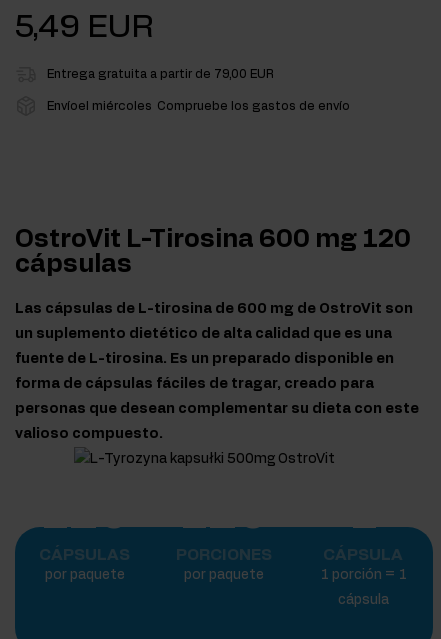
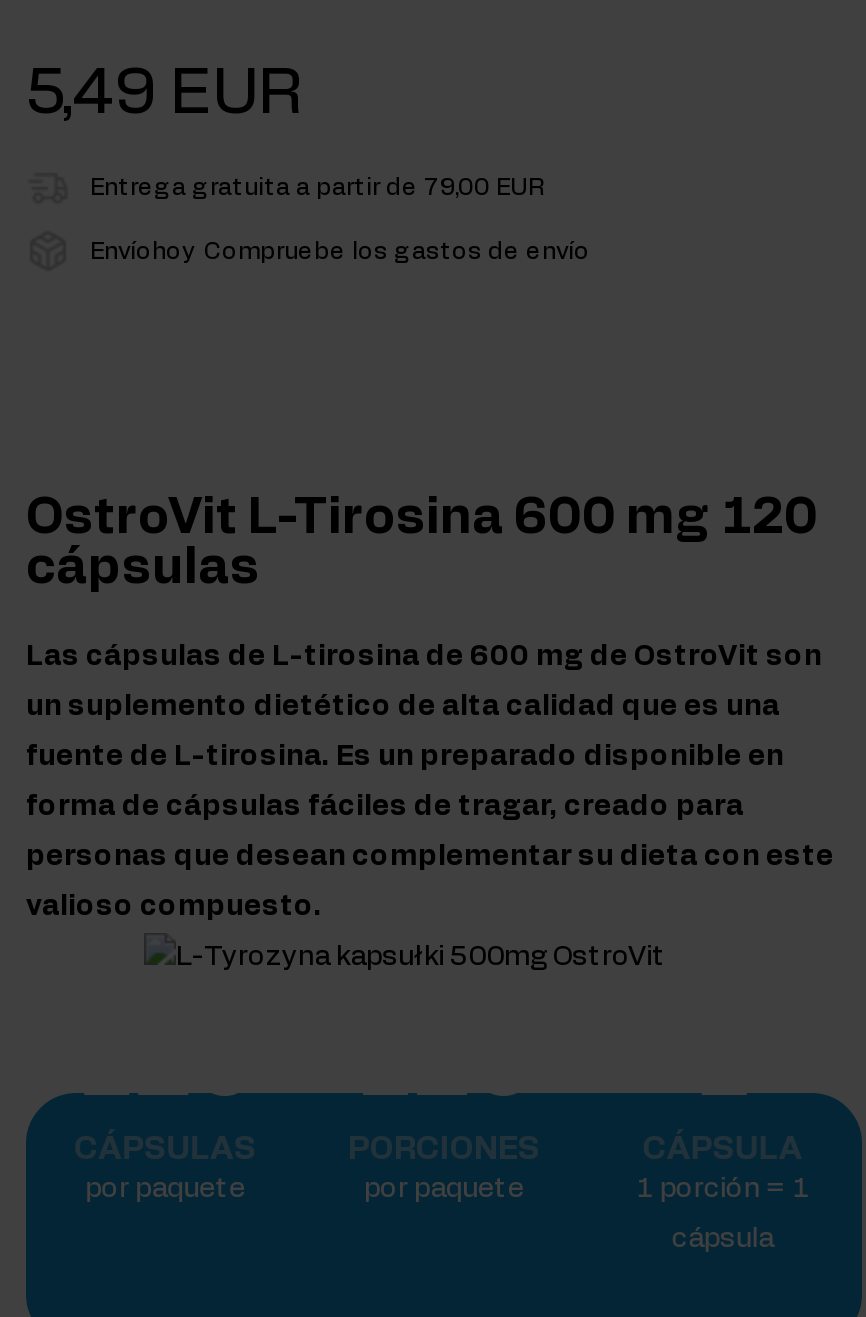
- Envíoel miércoles Compruebe los gastos de envío
+ Envíohoy Compruebe los gastos de envío
